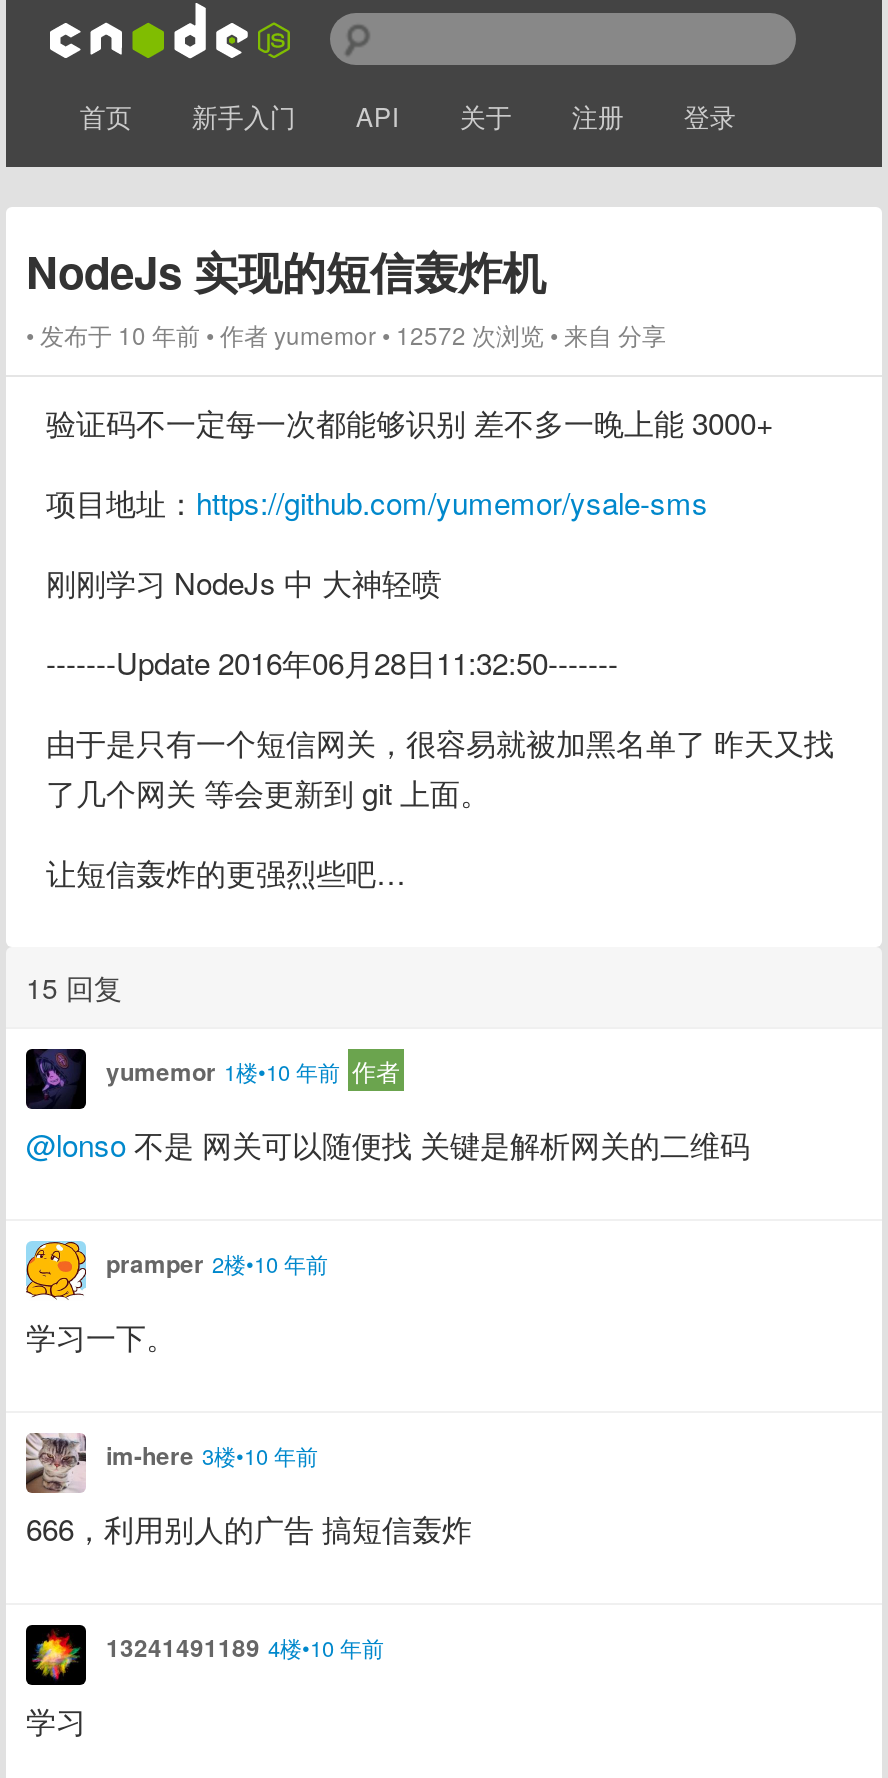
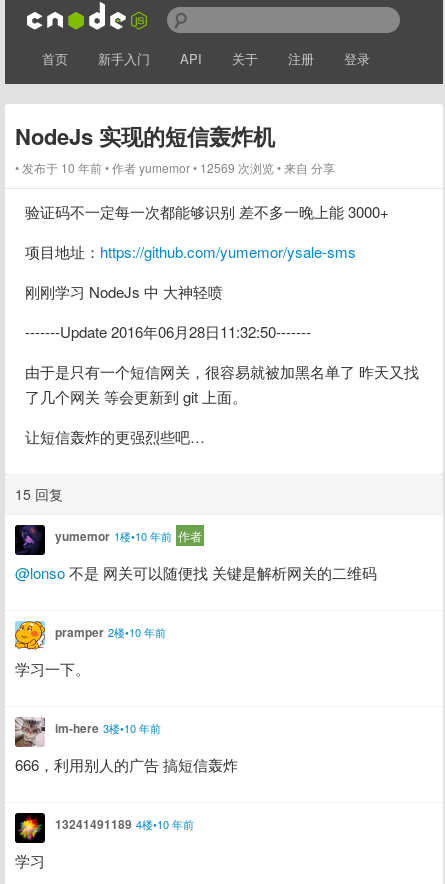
- 发布于 10 年前 作者yumemor 12572 次浏览 来自 分享
+ 发布于 10 年前 作者yumemor 12569 次浏览 来自 分享
